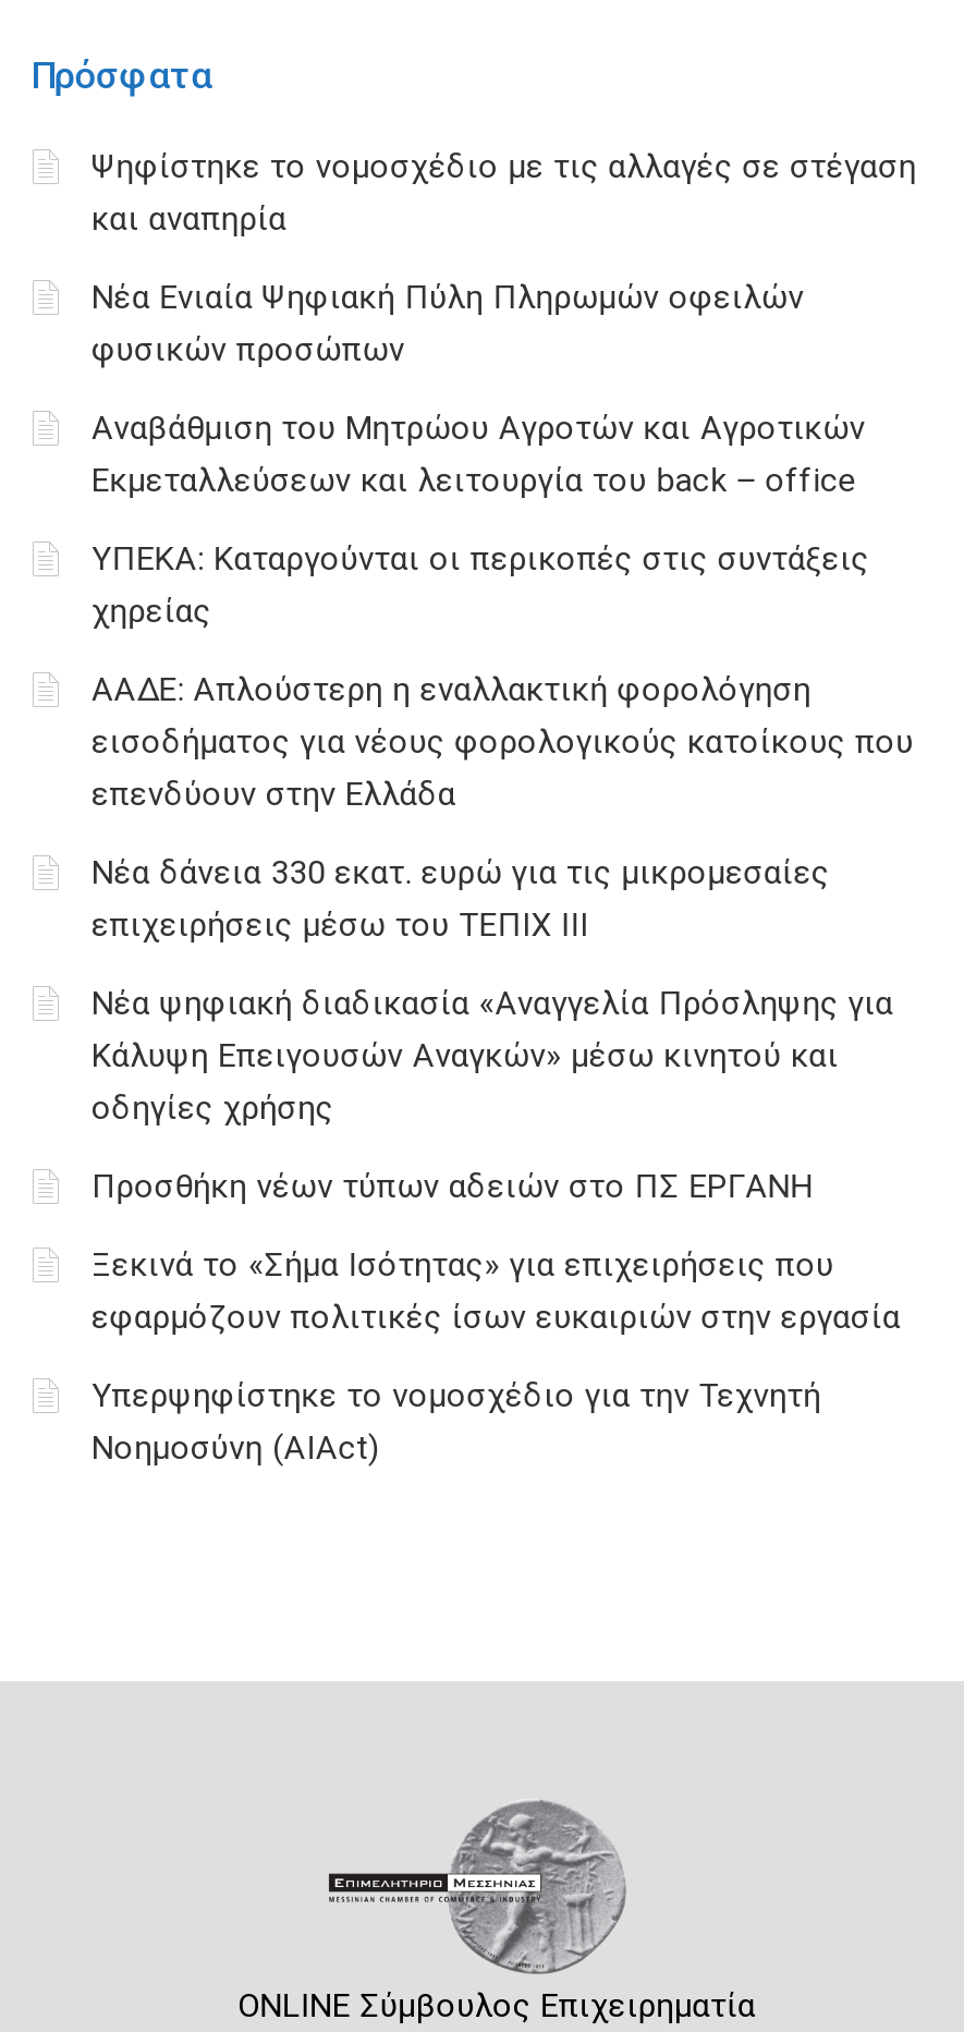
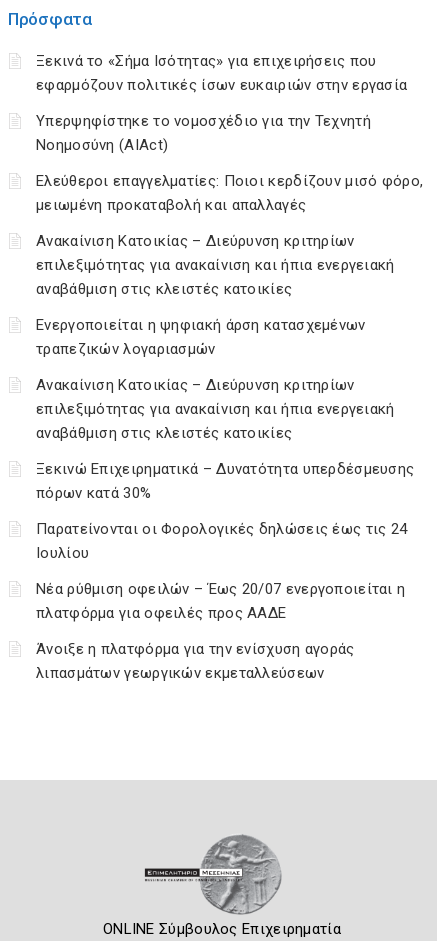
- Ψηφίστηκε το νομοσχέδιο με τις αλλαγές σε στέγαση
- και αναπηρία
- Νέα Ενιαία Ψηφιακή Πύλη Πληρωμών οφειλών
- φυσικών προσώπων
- Αναβάθμιση του Μητρώου Αγροτών και Αγροτικών
- Εκμεταλλεύσεων και λειτουργία του back – office
- ΥΠΕΚΑ: Καταργούνται οι περικοπές στις συντάξεις
- χηρείας
- ΑΑΔΕ: Απλούστερη η εναλλακτική φορολόγηση
- εισοδήματος για νέους φορολογικούς κατοίκους που
- επενδύουν στην Ελλάδα
- Νέα δάνεια 330 εκατ. ευρώ για τις μικρομεσαίες
- επιχειρήσεις μέσω του ΤΕΠΙΧ ΙΙΙ
- Νέα ψηφιακή διαδικασία «Αναγγελία Πρόσληψης για
- Κάλυψη Επειγουσών Αναγκών» μέσω κινητού και
- οδηγίες χρήσης
- Προσθήκη νέων τύπων αδειών στο ΠΣ ΕΡΓΑΝΗ

moved up: Ξεκινά το «Σήμα Ισότητας» για επιχειρήσεις που | εφαρμόζουν πολιτικές ίσων ευκαιριών στην εργασία | Υπερψηφίστηκε το νομοσχέδιο για την Τεχνητή | Νοημοσύνη (AIAct)

+ Ελεύθεροι επαγγελματίες: Ποιοι κερδίζουν μισό φόρο,
+ μειωμένη προκαταβολή και απαλλαγές
+ Ανακαίνιση Κατοικίας – Διεύρυνση κριτηρίων
+ επιλεξιμότητας για ανακαίνιση και ήπια ενεργειακή
+ αναβάθμιση στις κλειστές κατοικίες
+ Ενεργοποιείται η ψηφιακή άρση κατασχεμένων
+ τραπεζικών λογαριασμών
+ Ανακαίνιση Κατοικίας – Διεύρυνση κριτηρίων
+ επιλεξιμότητας για ανακαίνιση και ήπια ενεργειακή
+ αναβάθμιση στις κλειστές κατοικίες
+ Ξεκινώ Επιχειρηματικά – Δυνατότητα υπερδέσμευσης
+ πόρων κατά 30%
+ Παρατείνονται οι Φορολογικές δηλώσεις έως τις 24
+ Ιουλίου
+ Νέα ρύθμιση οφειλών – Έως 20/07 ενεργοποιείται η
+ πλατφόρμα για οφειλές προς ΑΑΔΕ
+ Άνοιξε η πλατφόρμα για την ενίσχυση αγοράς
+ λιπασμάτων γεωργικών εκμεταλλεύσεων
